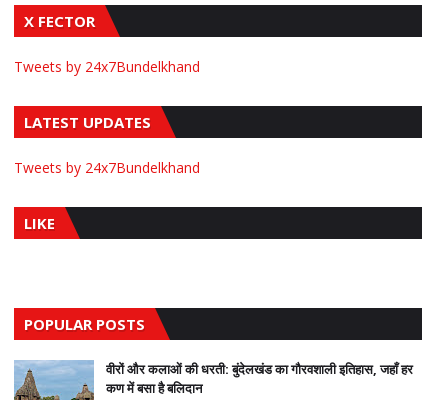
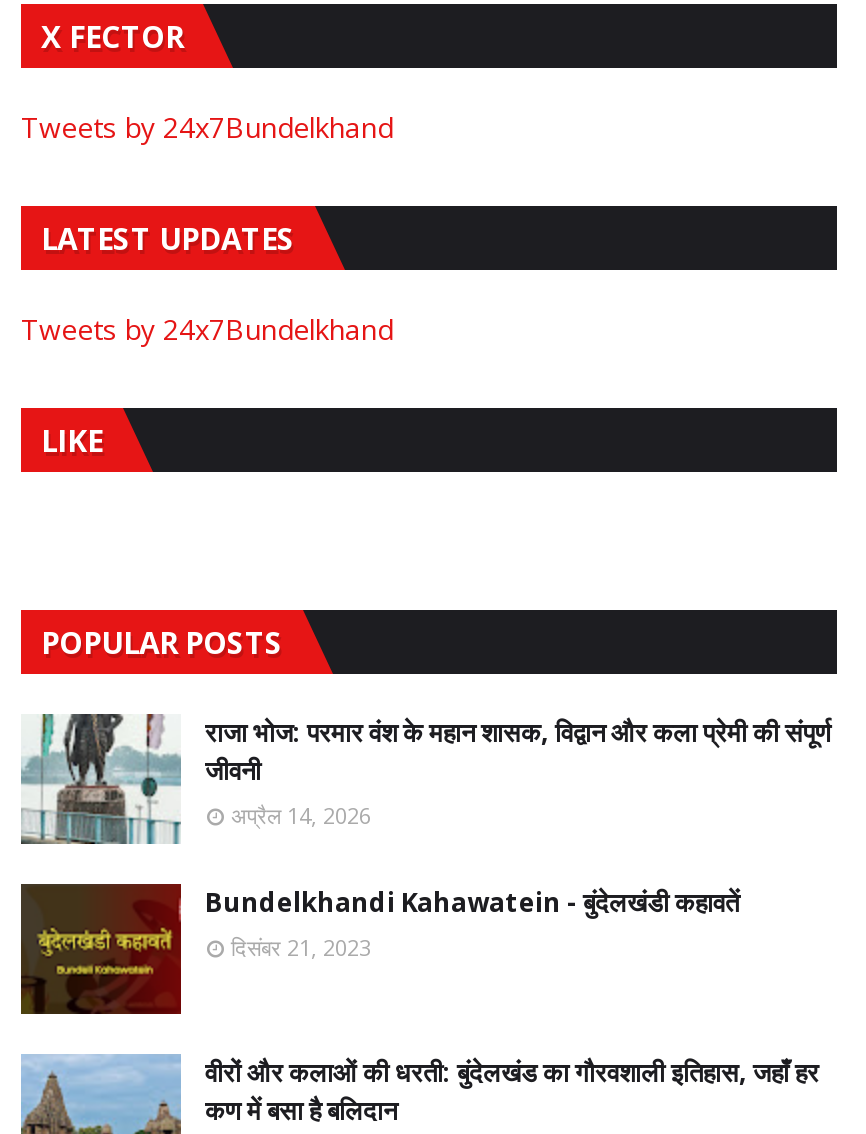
+ [image]
+ राजा भोज: परमार वंश के महान शासक, विद्वान और कला प्रेमी की संपूर्ण
+ जीवनी
+ अप्रैल 14, 2026
+ Bundelkhandi Kahawatein - बुंदेलखंडी कहावतें
+ दिसंबर 21, 2023

+ [image]
